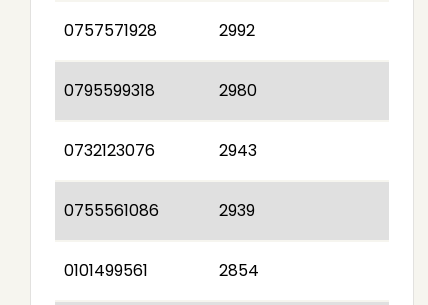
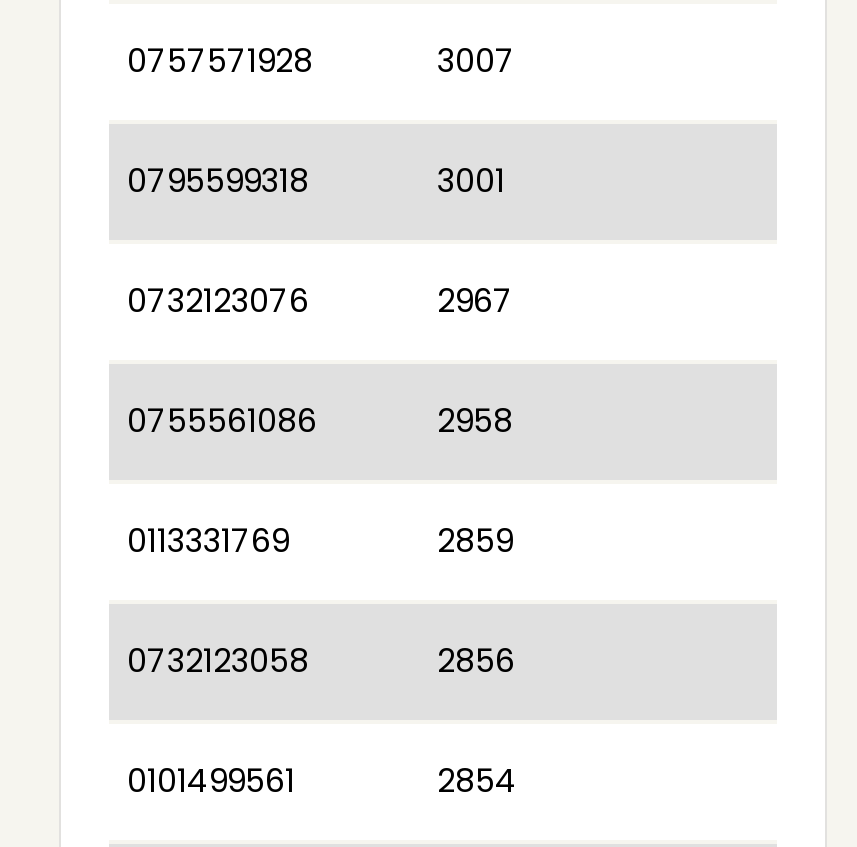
- 2992
+ 3007

- 2980
+ 3001

- 2943
+ 2967

- 2939
+ 2958
+ 0113331769
+ 2859
+ 0732123058
+ 2856
